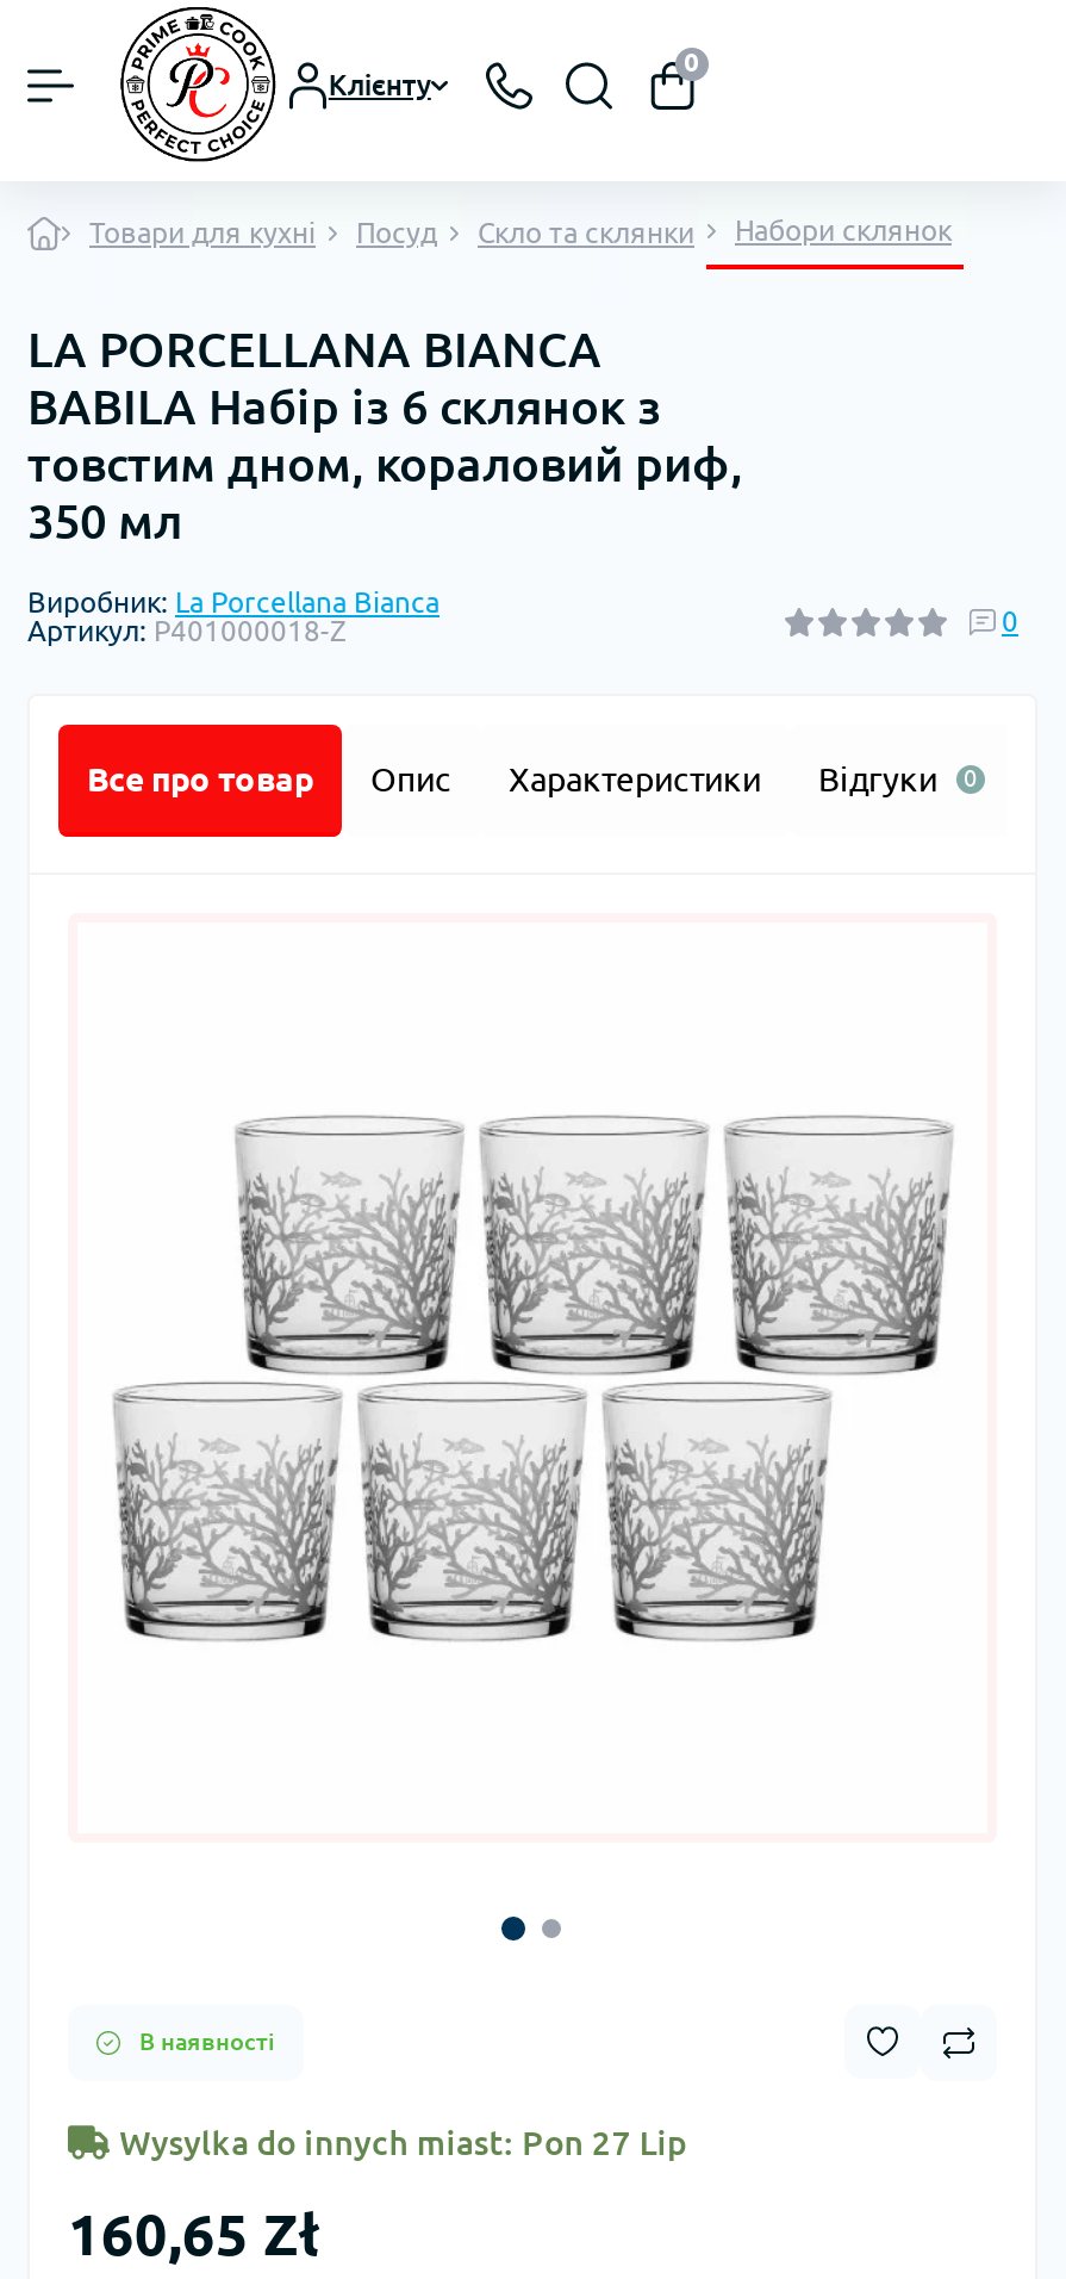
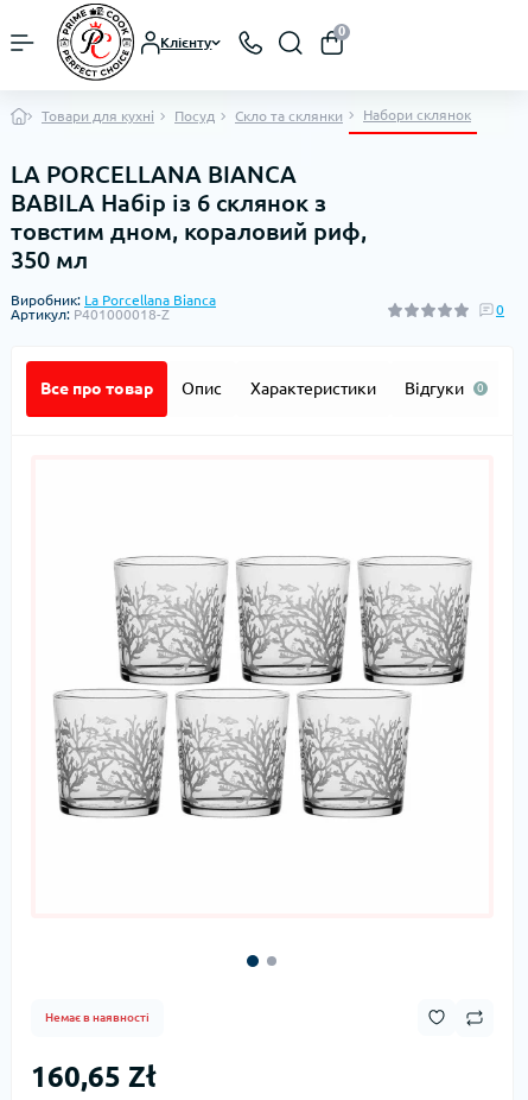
- В наявності
- Wysylka do innych miast: Pon 27 Lip
+ Немає в наявності
